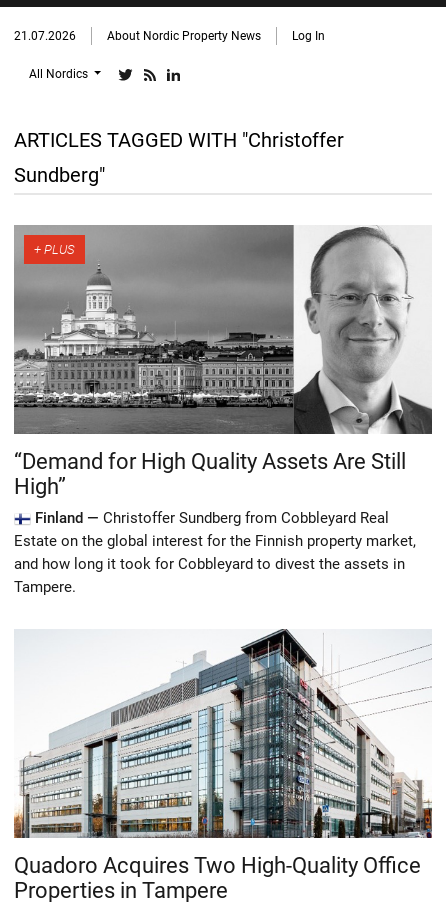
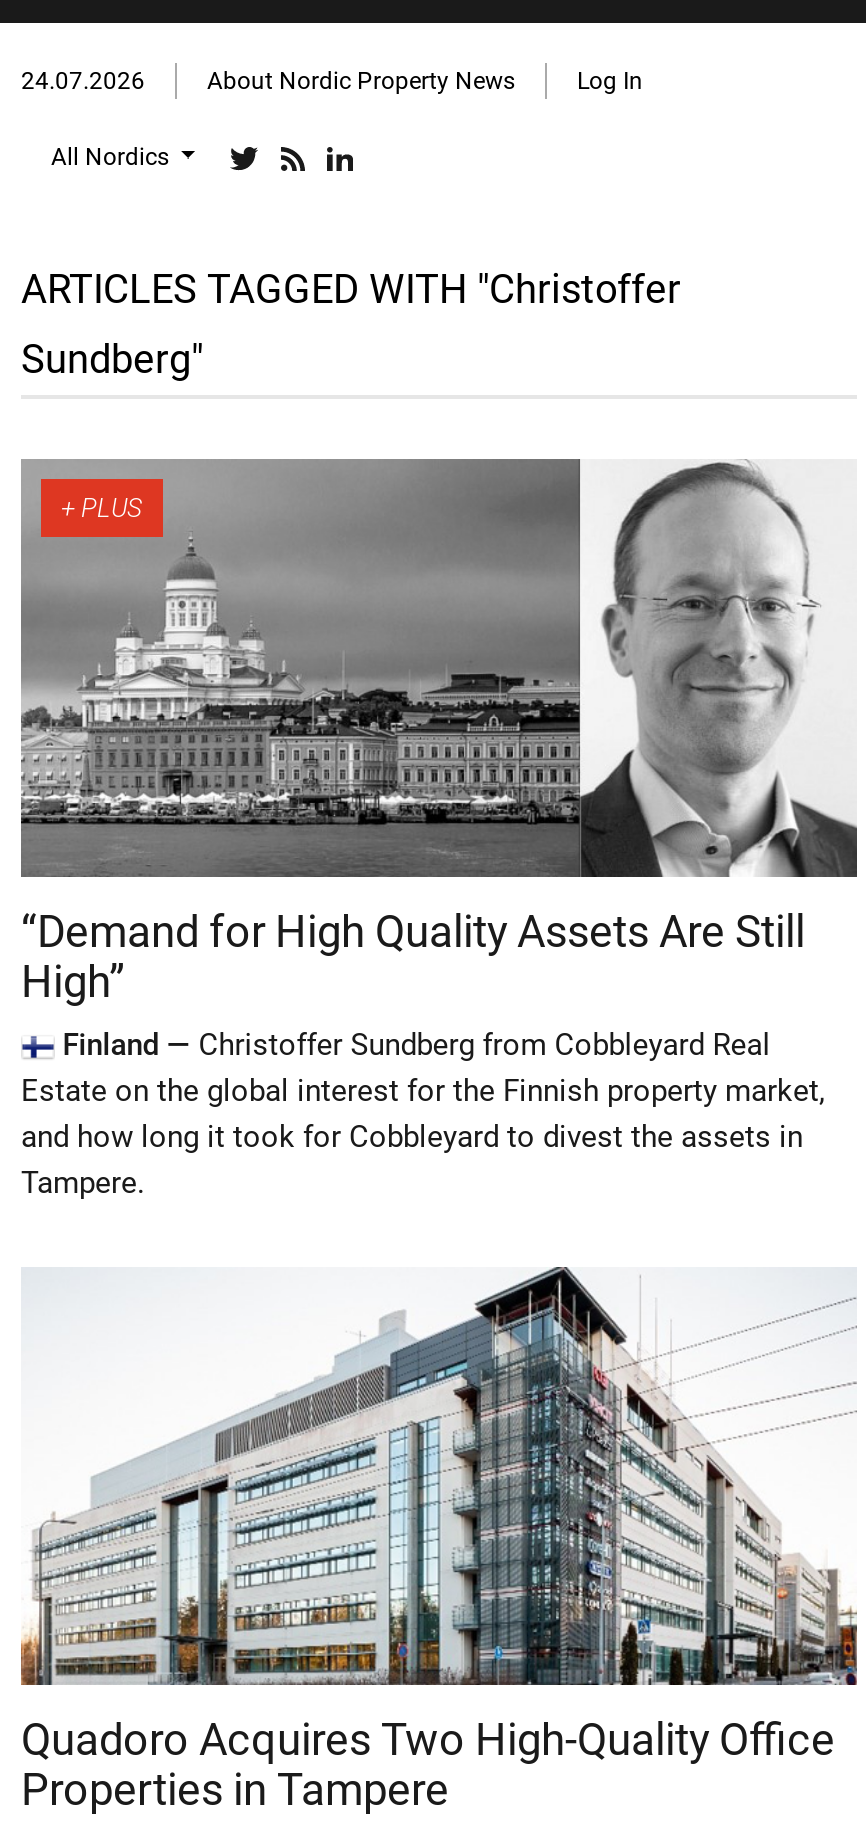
- 21.07.2026
+ 24.07.2026
